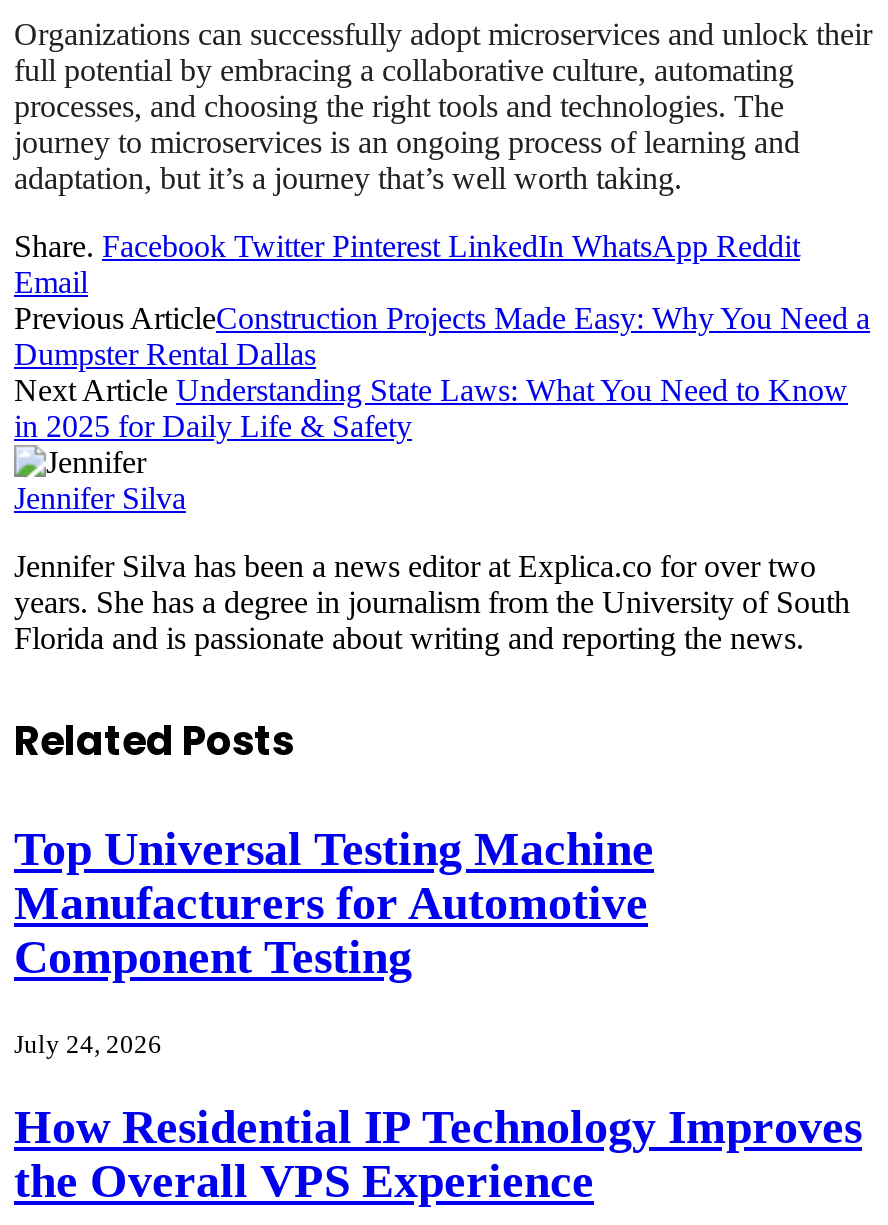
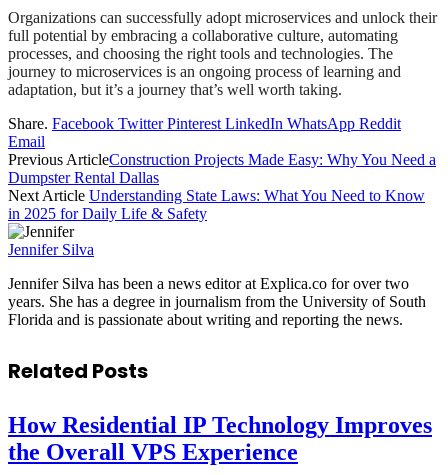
- Top Universal Testing Machine
- Manufacturers for Automotive
- Component Testing
- July 24, 2026
